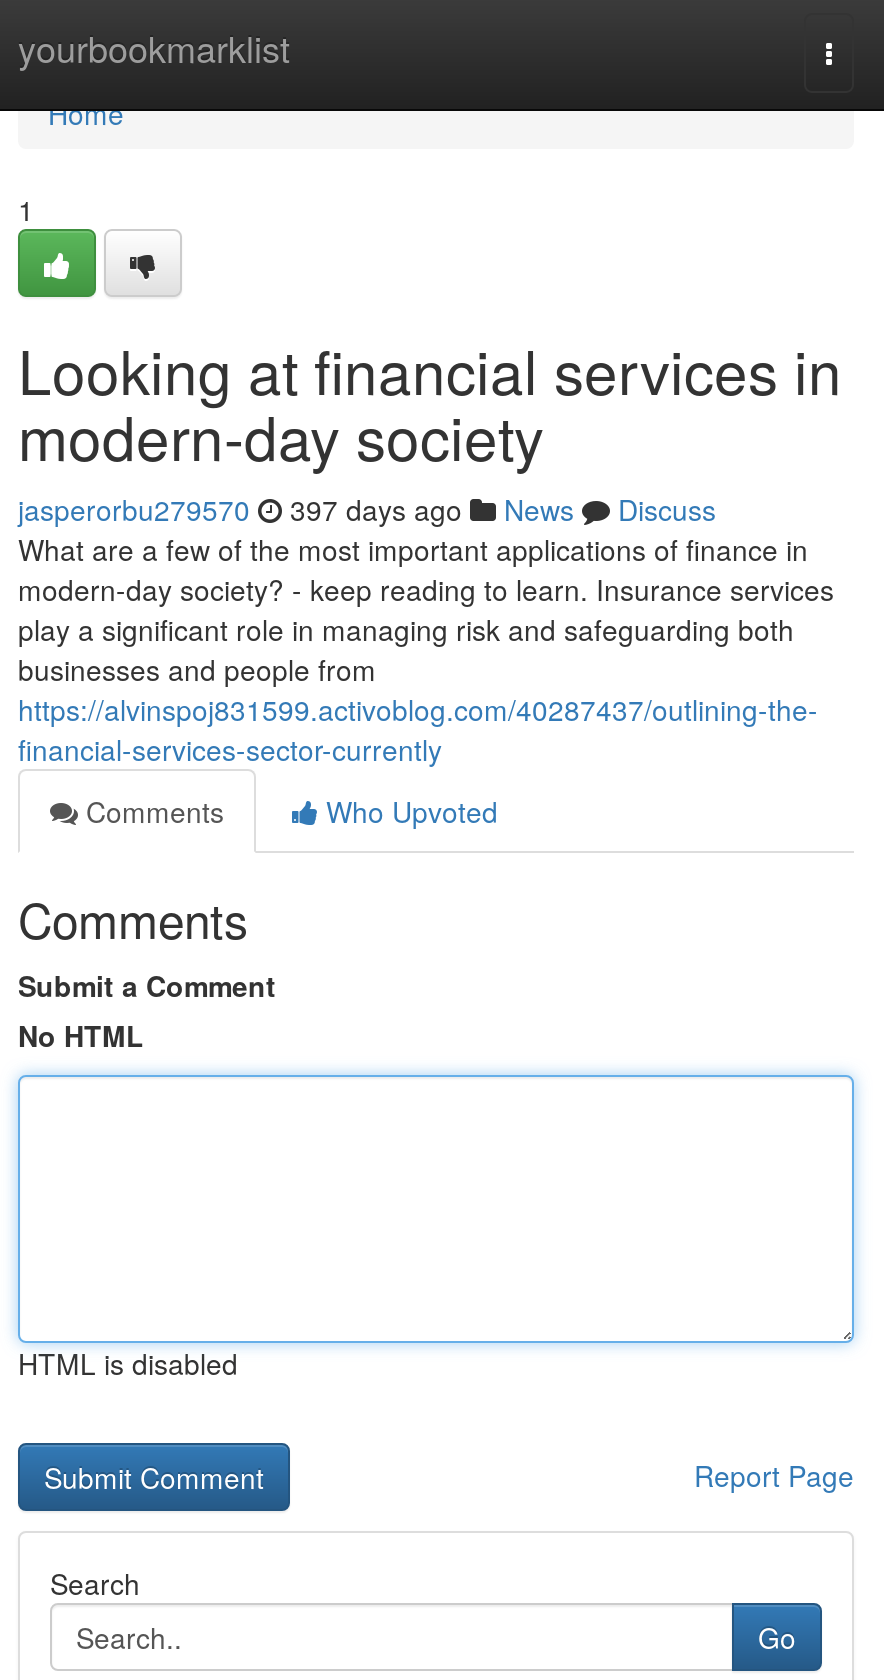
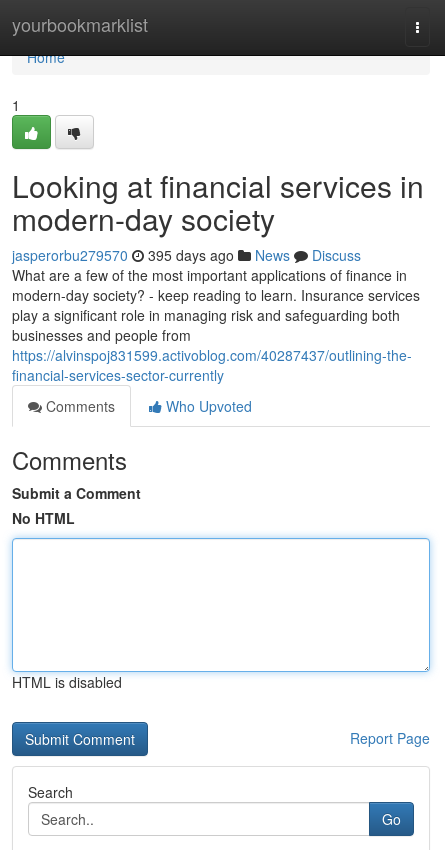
- jasperorbu279570 397 days ago News Discuss
+ jasperorbu279570 395 days ago News Discuss
